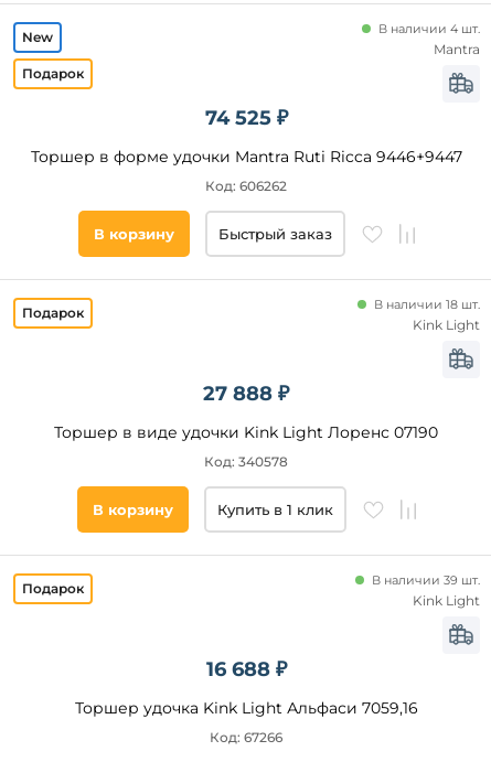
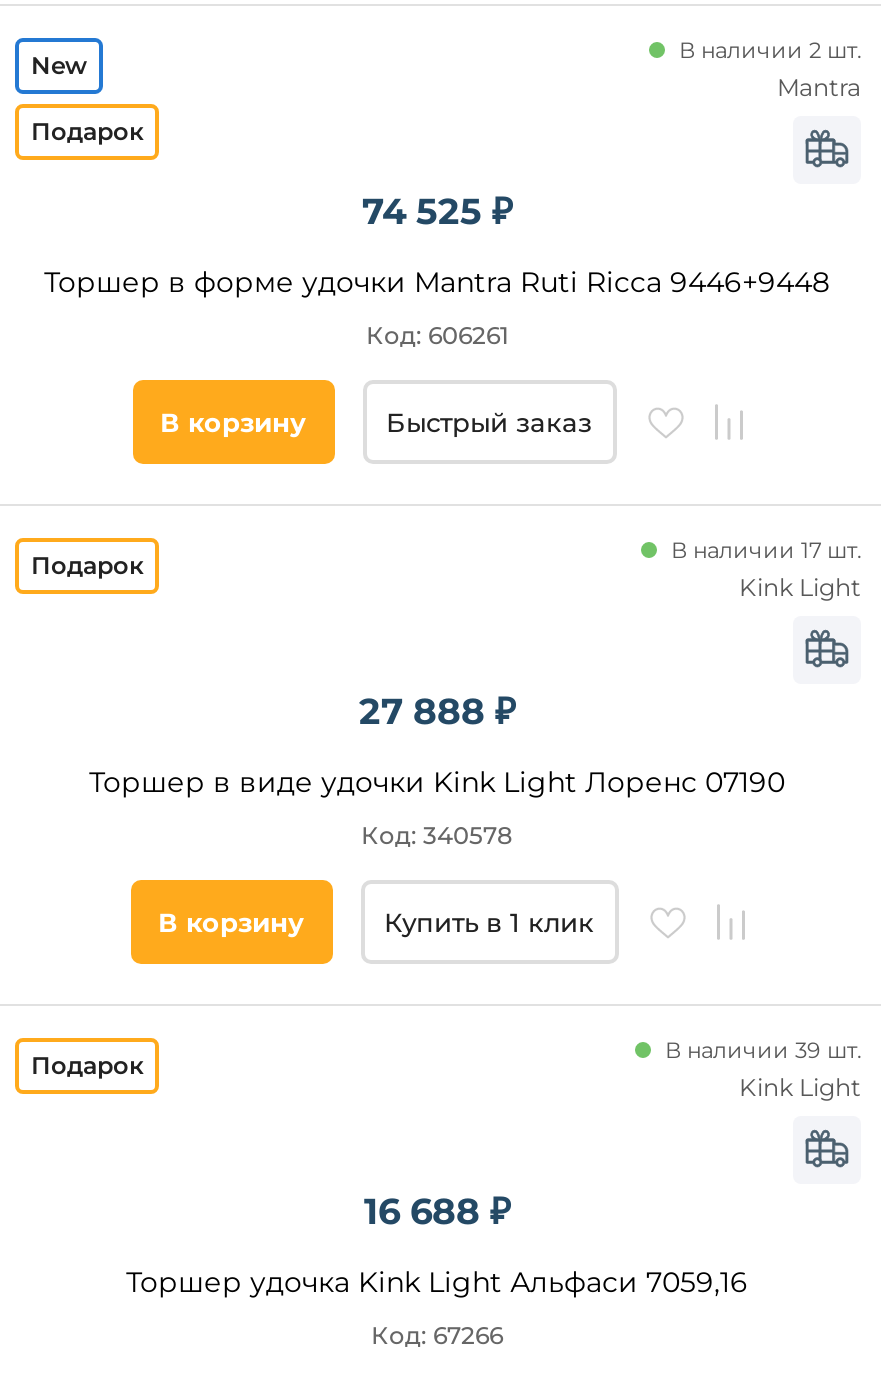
- В наличии 4 шт.
+ В наличии 2 шт.

- Торшер в форме удочки Mantra Ruti Ricca 9446+9447
+ Торшер в форме удочки Mantra Ruti Ricca 9446+9448

- Код: 606262
+ Код: 606261

- В наличии 18 шт.
+ В наличии 17 шт.
